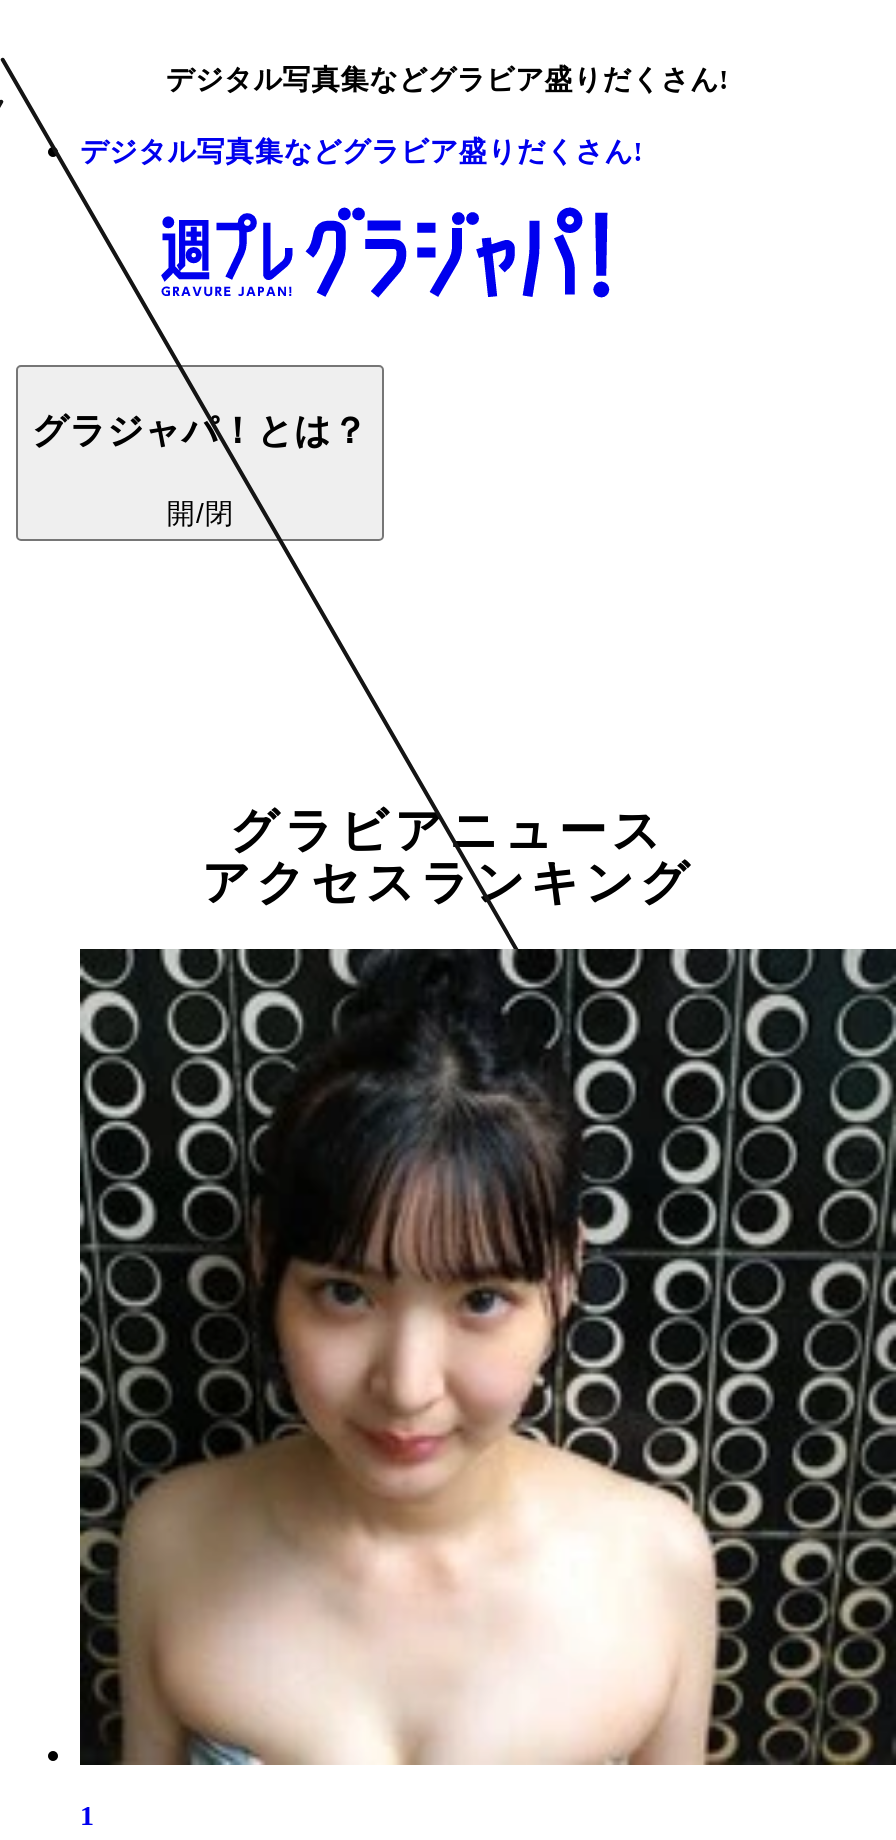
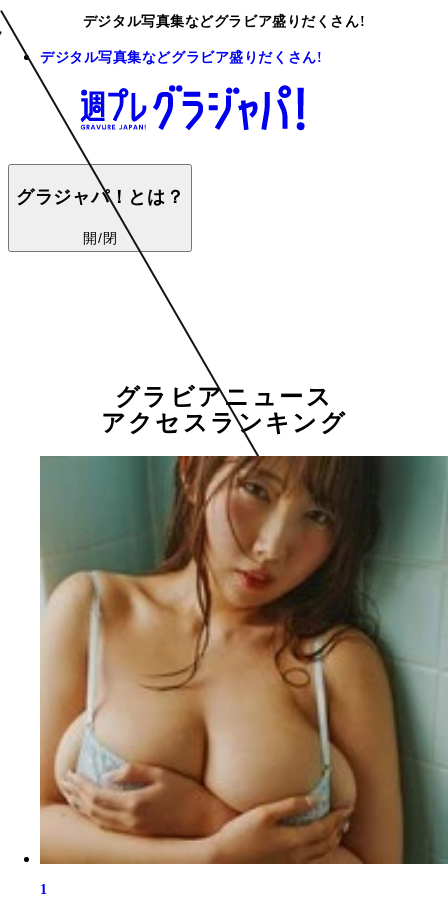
- [image]
+ [image]
